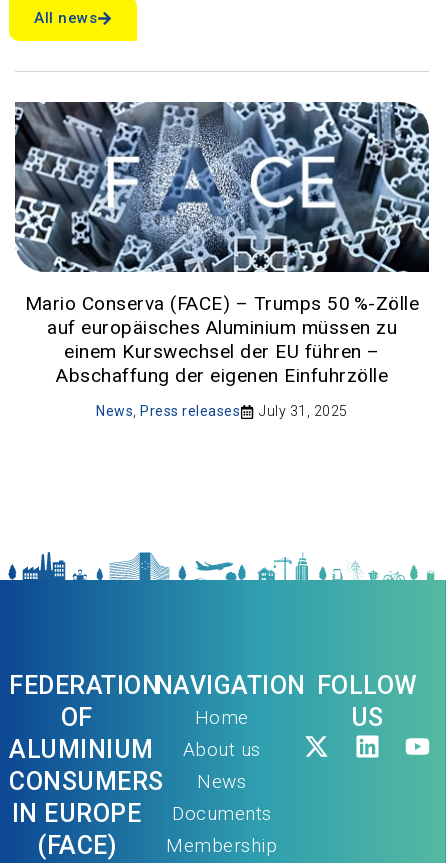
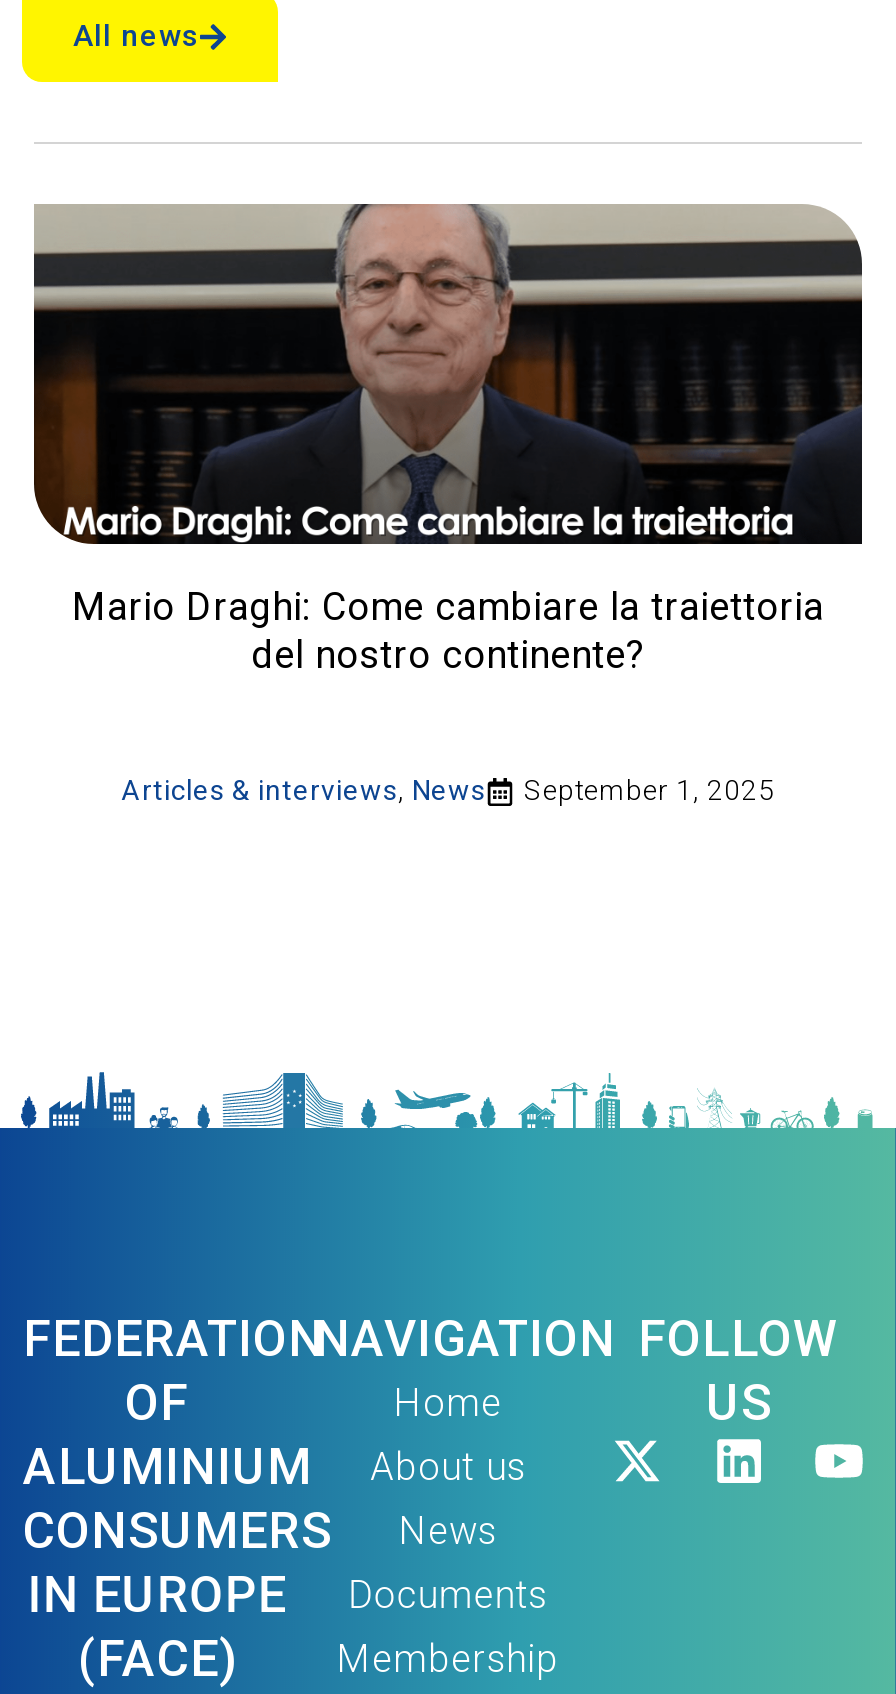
- [image]
- Mario Conserva (FACE) – Trumps 50 %-Zölle
- auf europäisches Aluminium müssen zu
- einem Kurswechsel der EU führen –
- Abschaffung der eigenen Einfuhrzölle
+ [image]
+ Mario Draghi: Come cambiare la traiettoria
+ del nostro continente?

- News, Press releases
- July 31, 2025
+ Articles & interviews, News
+ September 1, 2025
